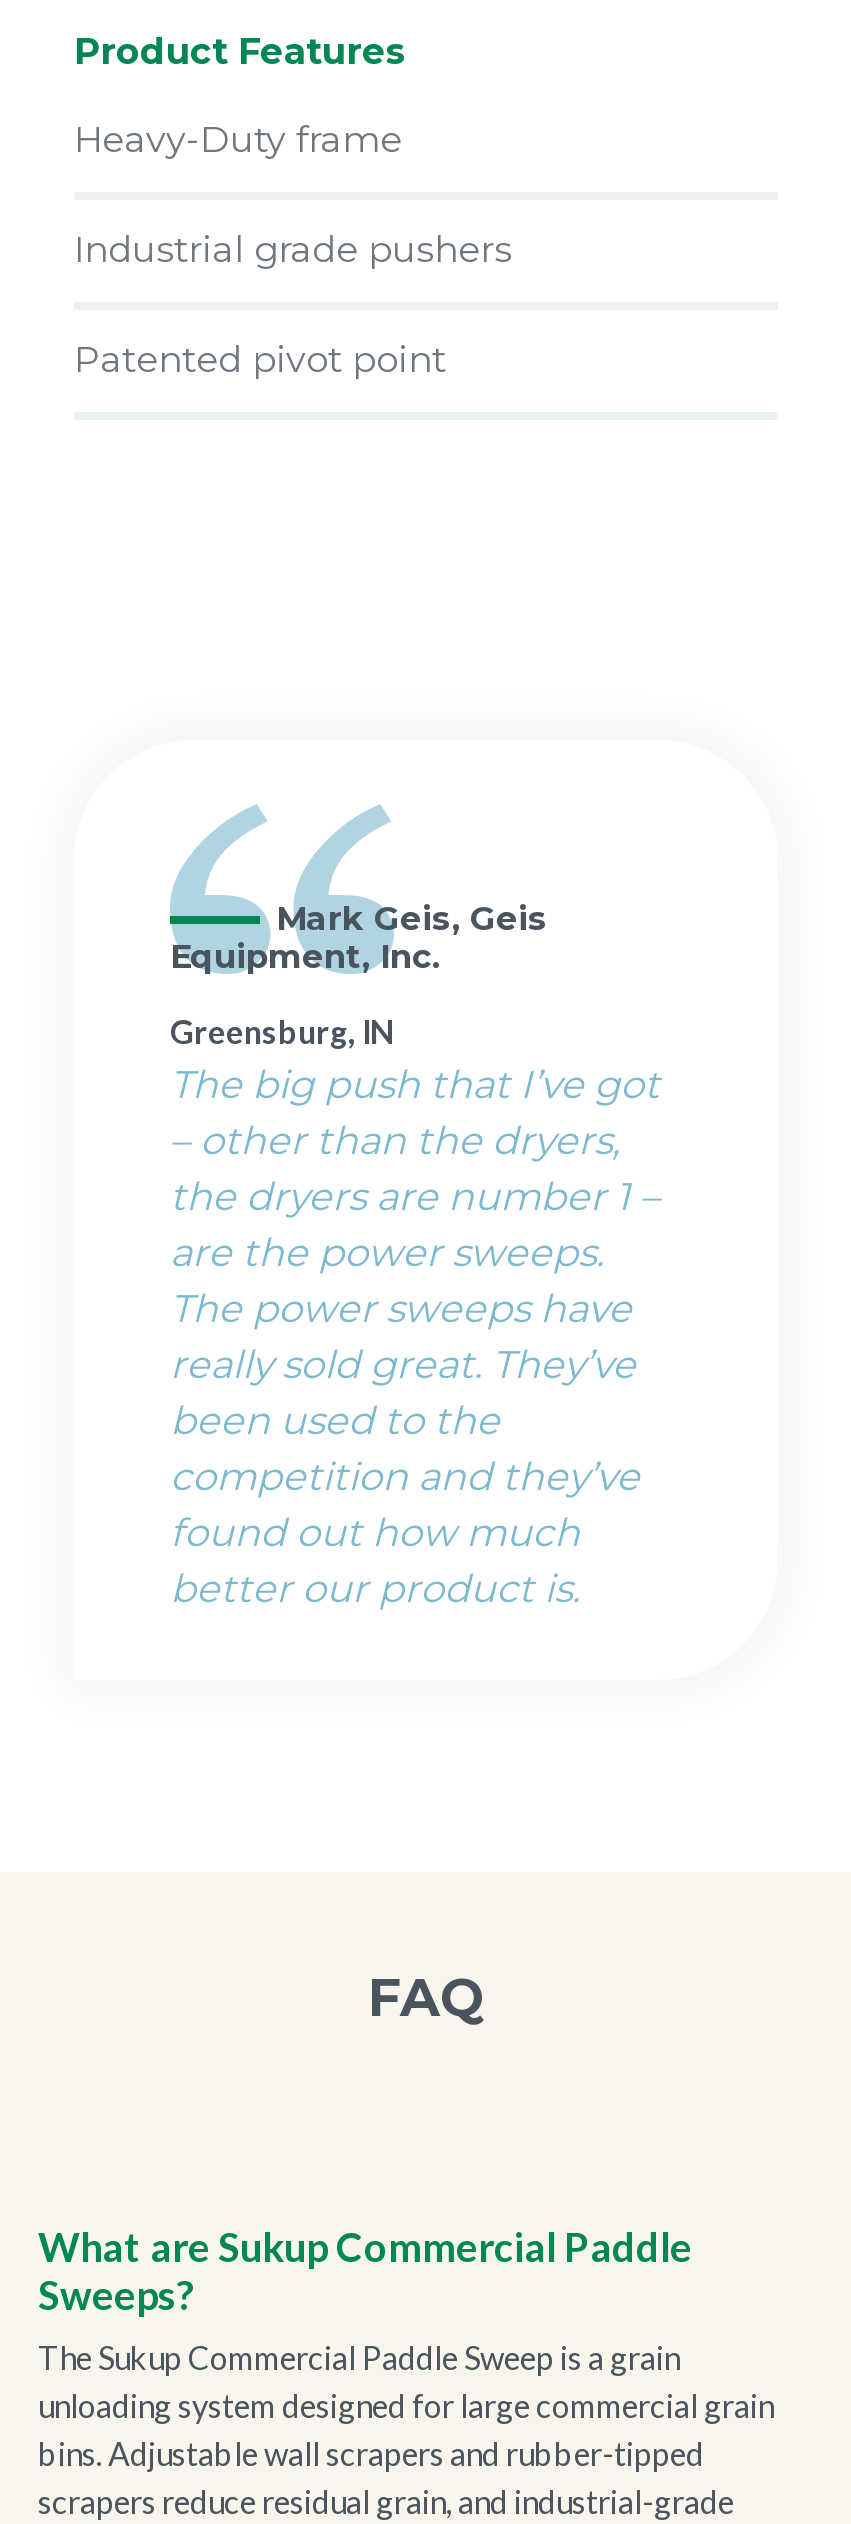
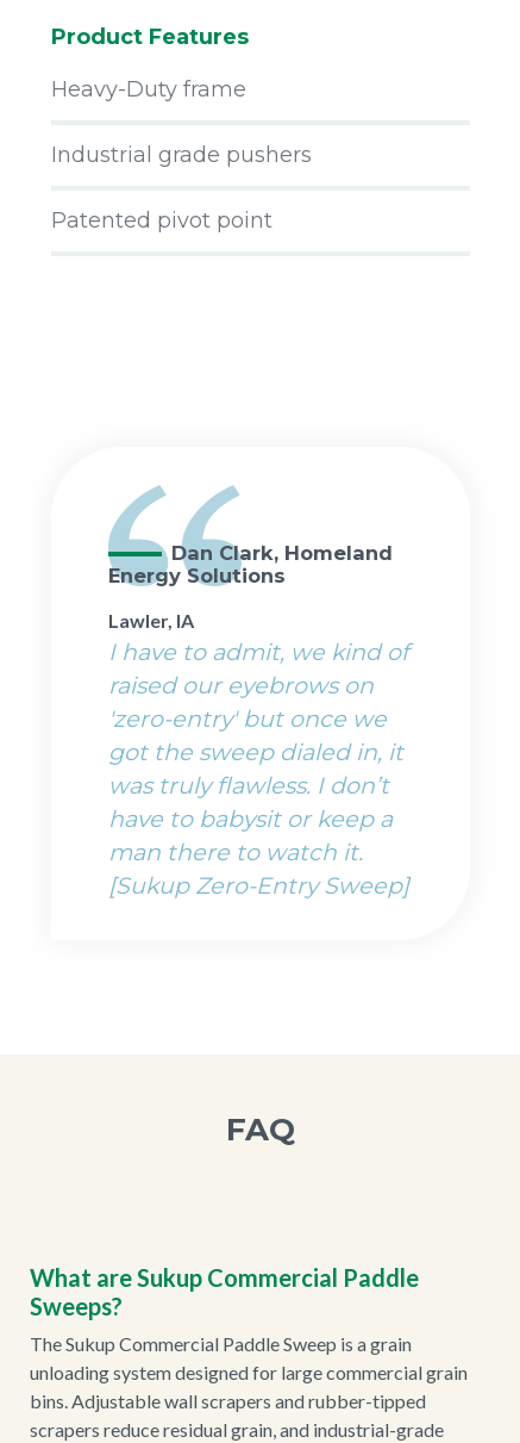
- Mark Geis, Geis
- Equipment, Inc.
+ Dan Clark, Homeland
+ Energy Solutions

- Greensburg, IN
- The big push that I’ve got
- – other than the dryers,
- the dryers are number 1 –
- are the power sweeps.
- The power sweeps have
- really sold great. They’ve
- been used to the
- competition and they’ve
- found out how much
- better our product is.
+ Lawler, IA
+ I have to admit, we kind of
+ raised our eyebrows on
+ 'zero-entry' but once we
+ got the sweep dialed in, it
+ was truly flawless. I don’t
+ have to babysit or keep a
+ man there to watch it.
+ [Sukup Zero-Entry Sweep]
